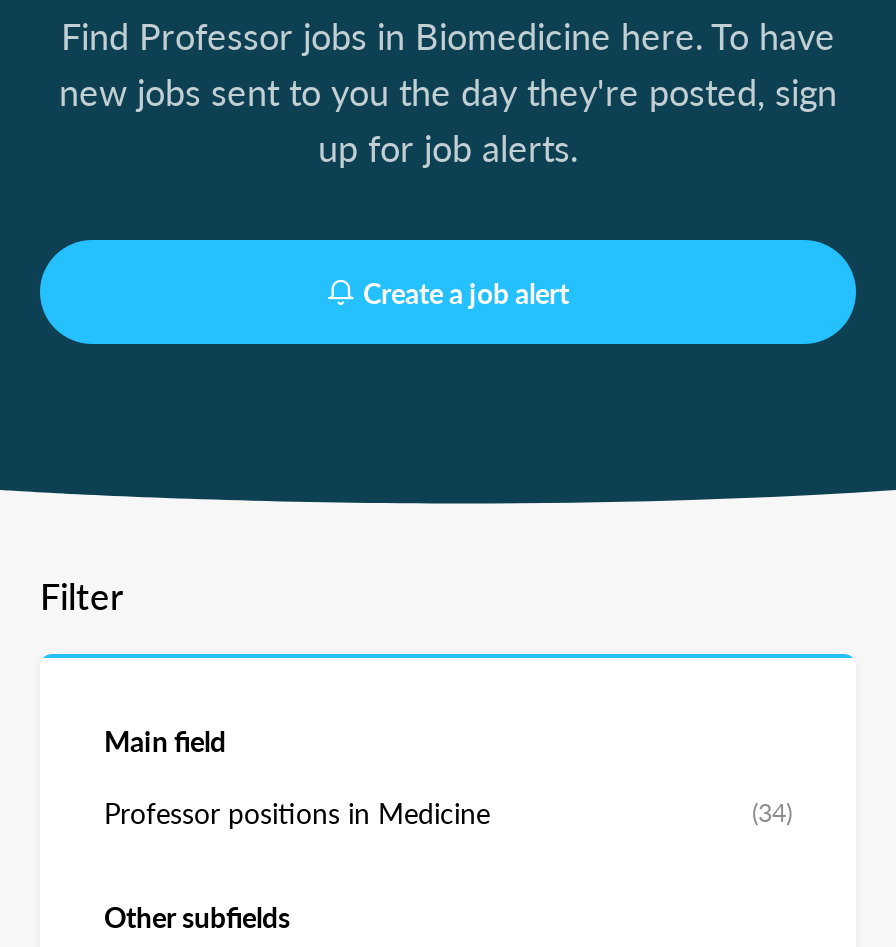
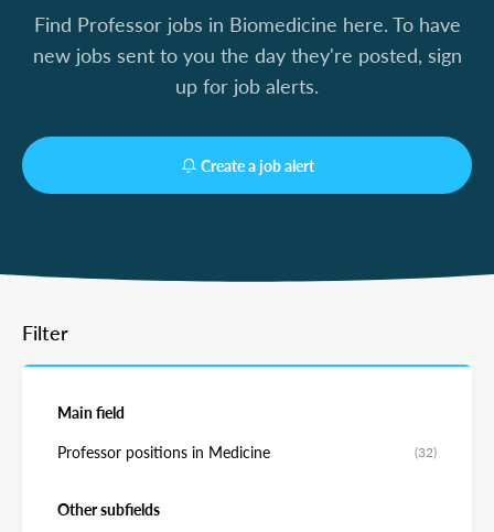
- (34)
+ (32)
